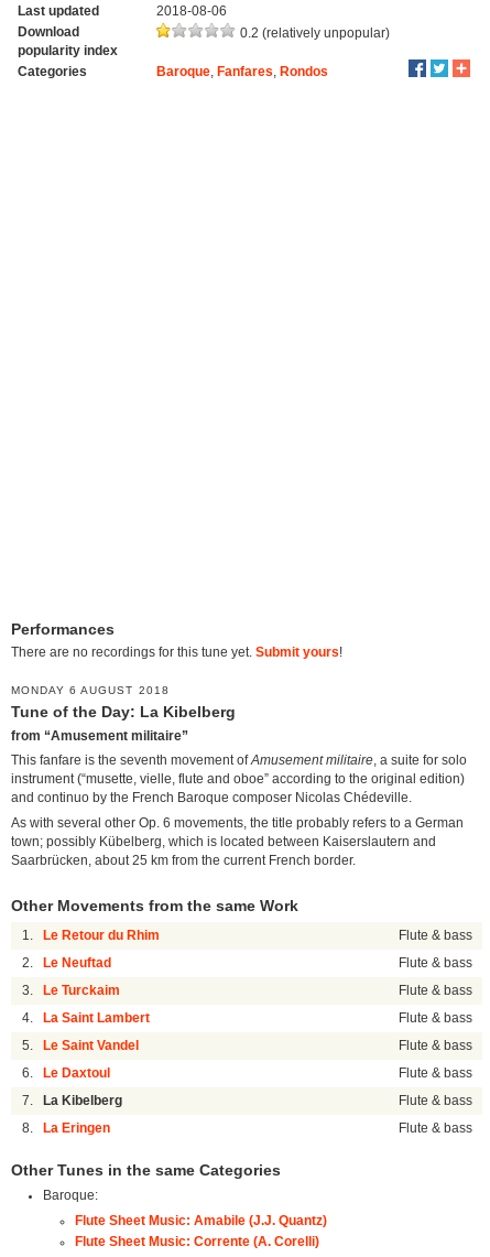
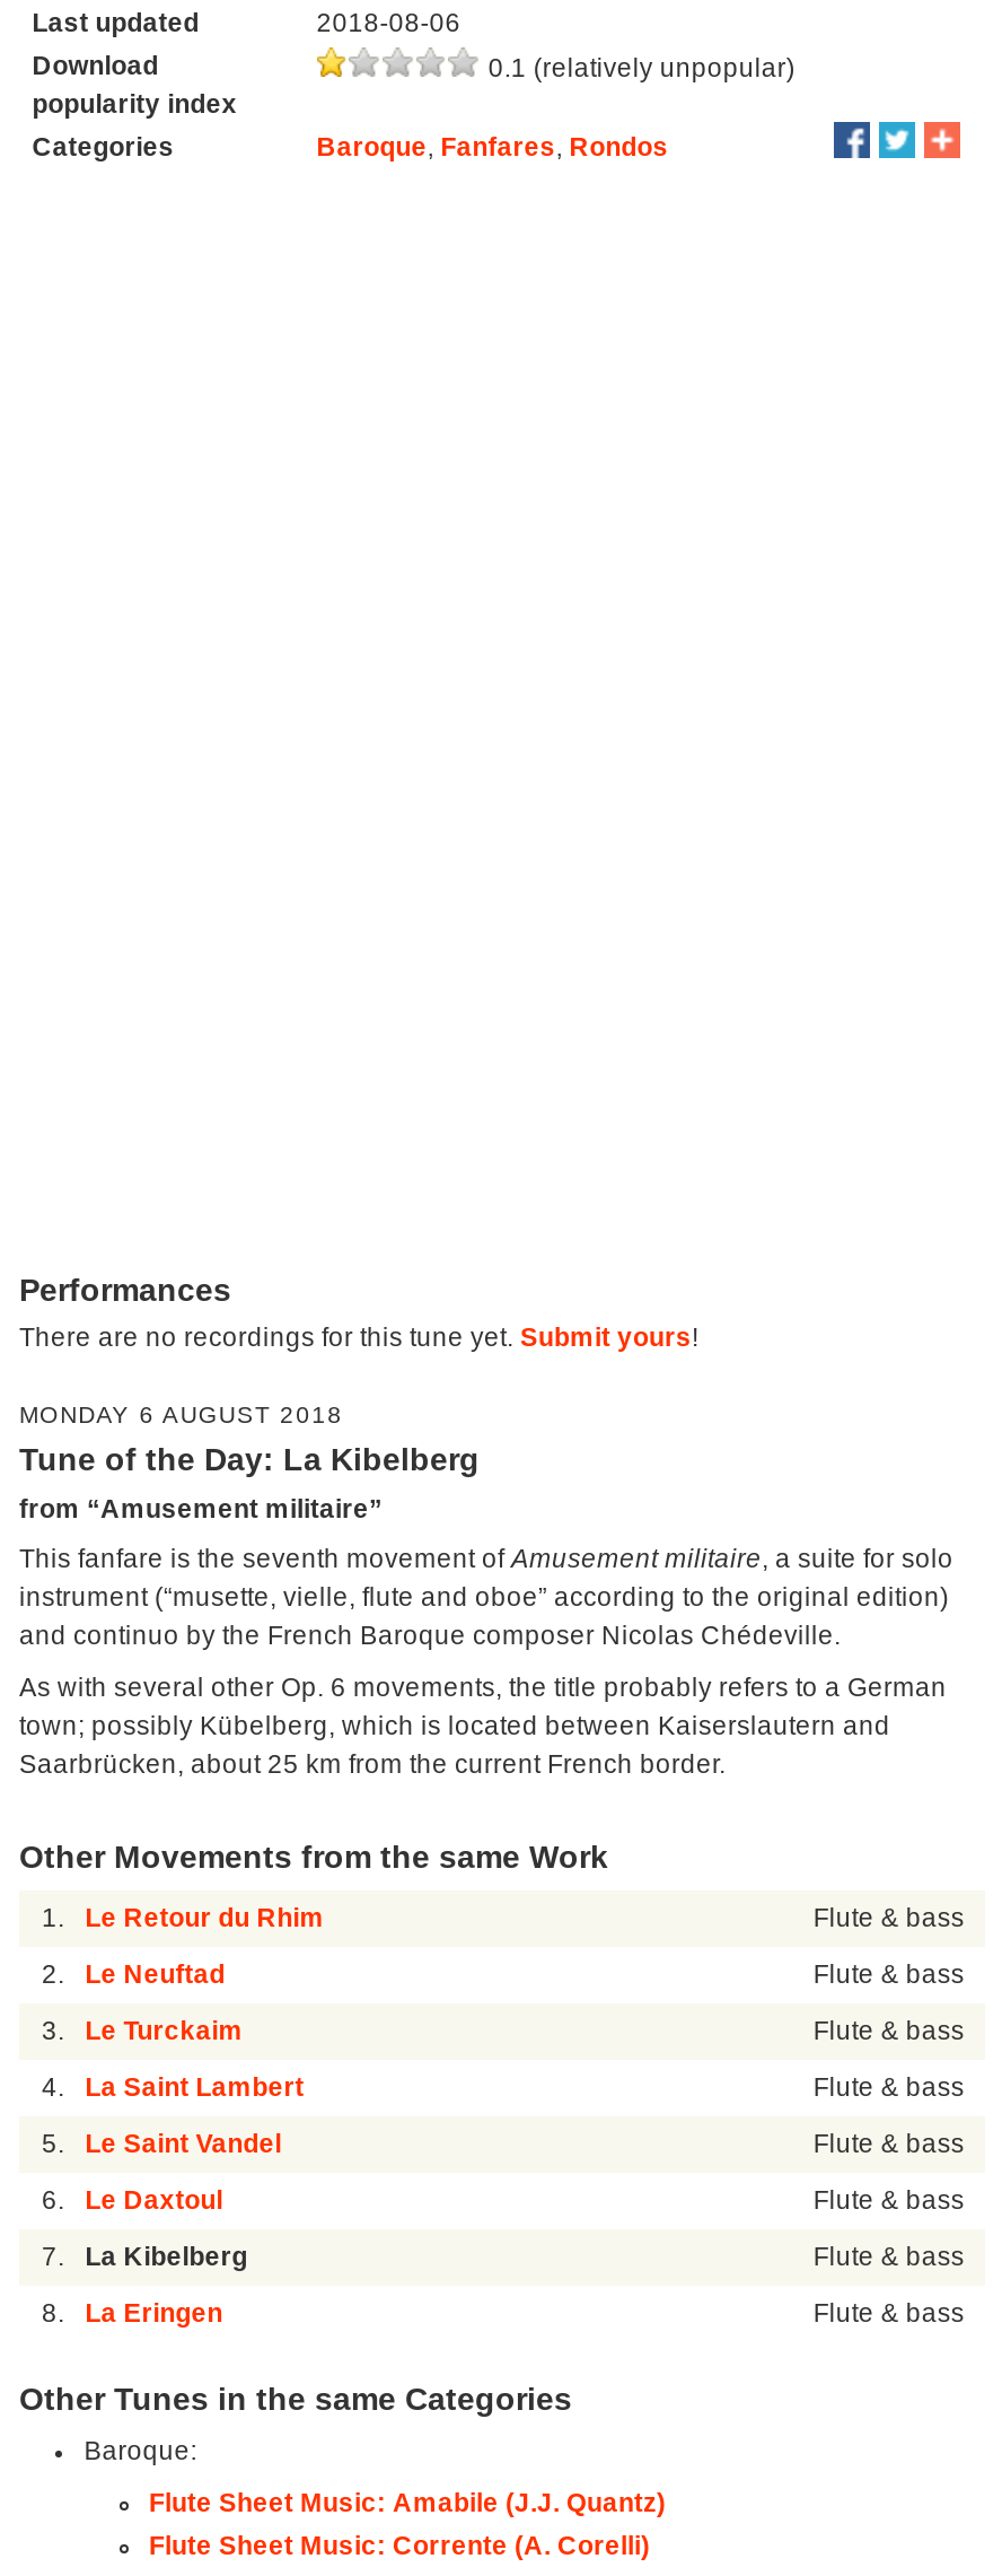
- 0.2 (relatively unpopular)
+ 0.1 (relatively unpopular)
